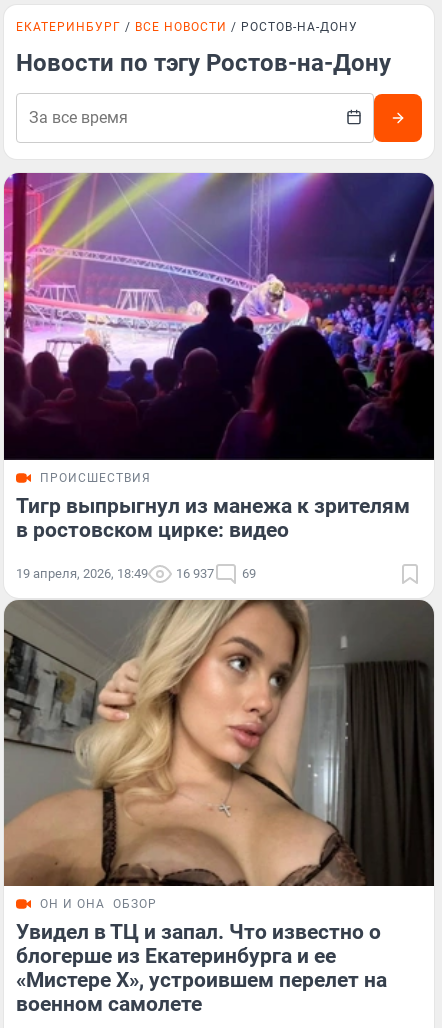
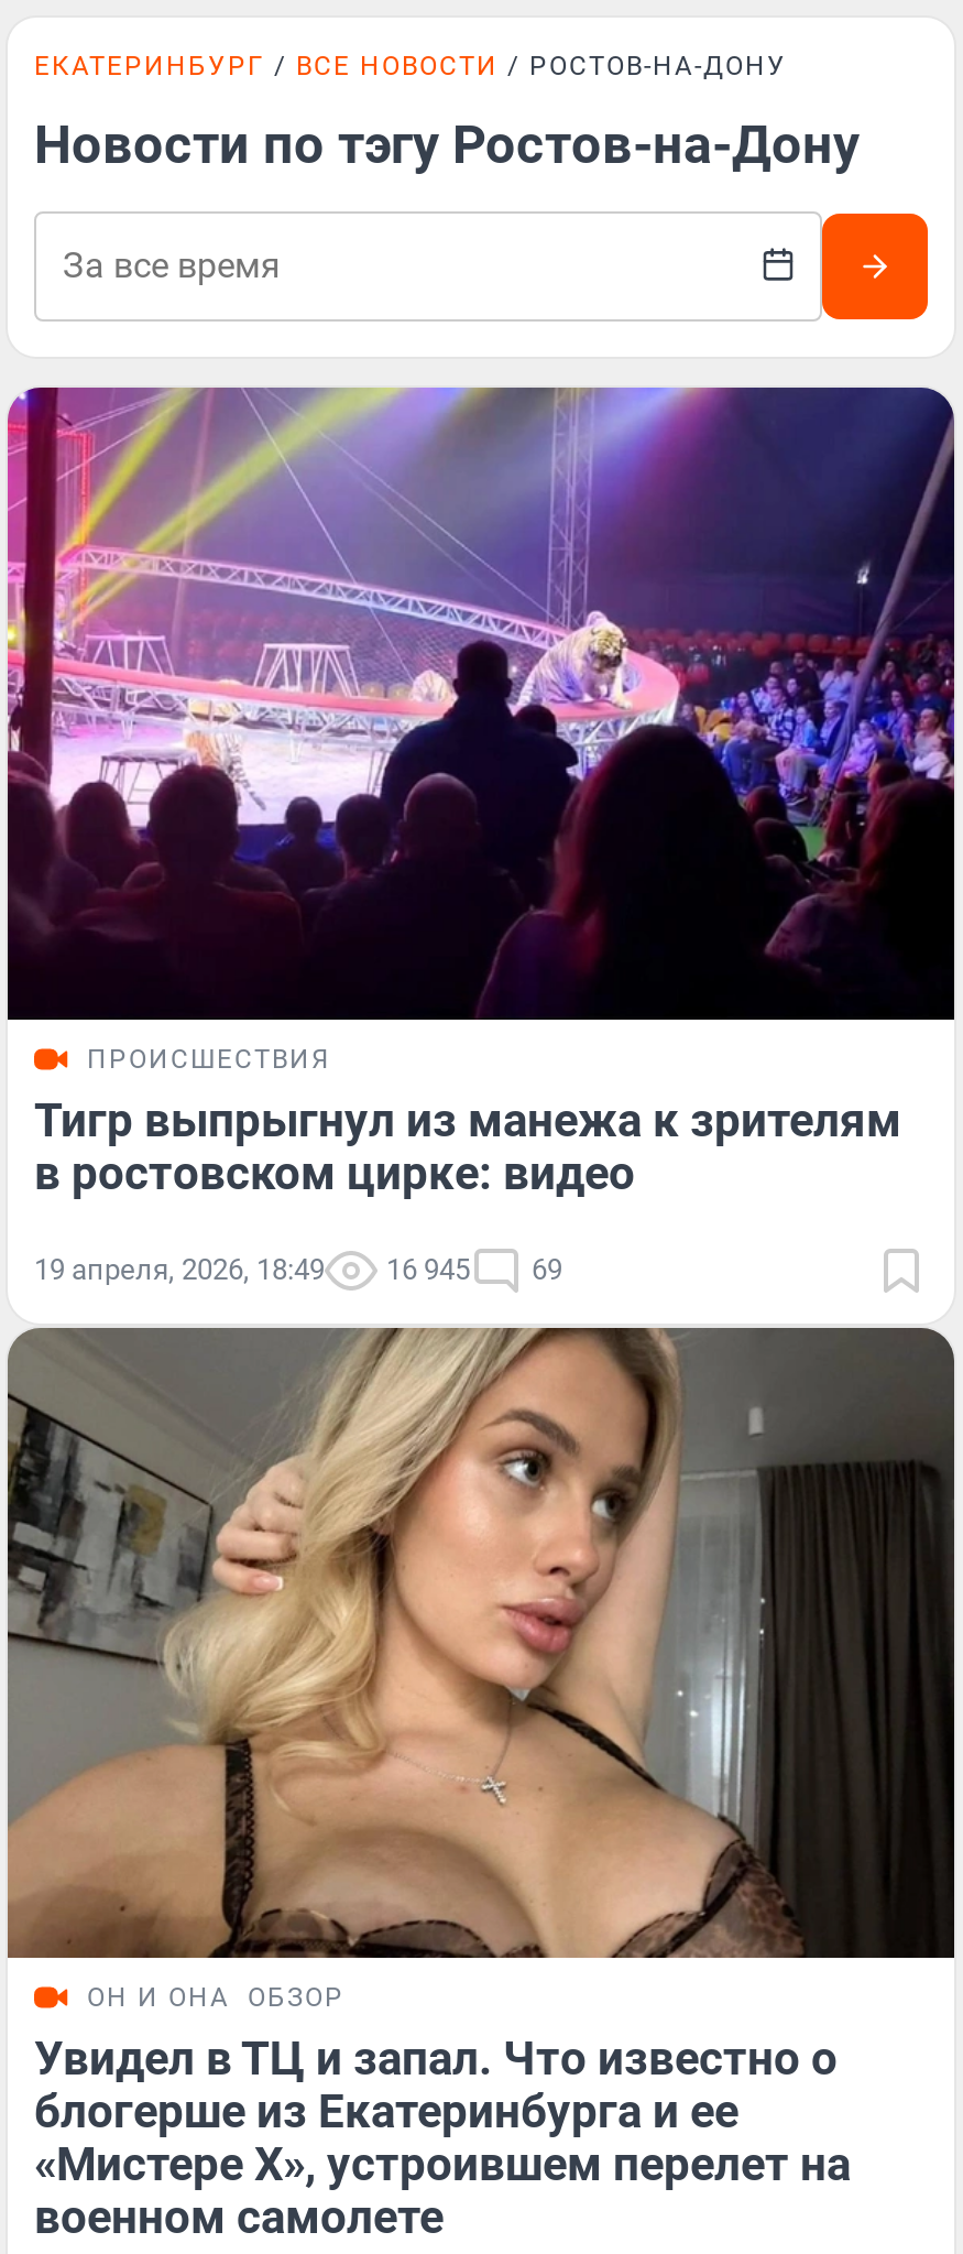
- 19 апреля, 2026, 18:49 16 937 69
+ 19 апреля, 2026, 18:49 16 945 69
